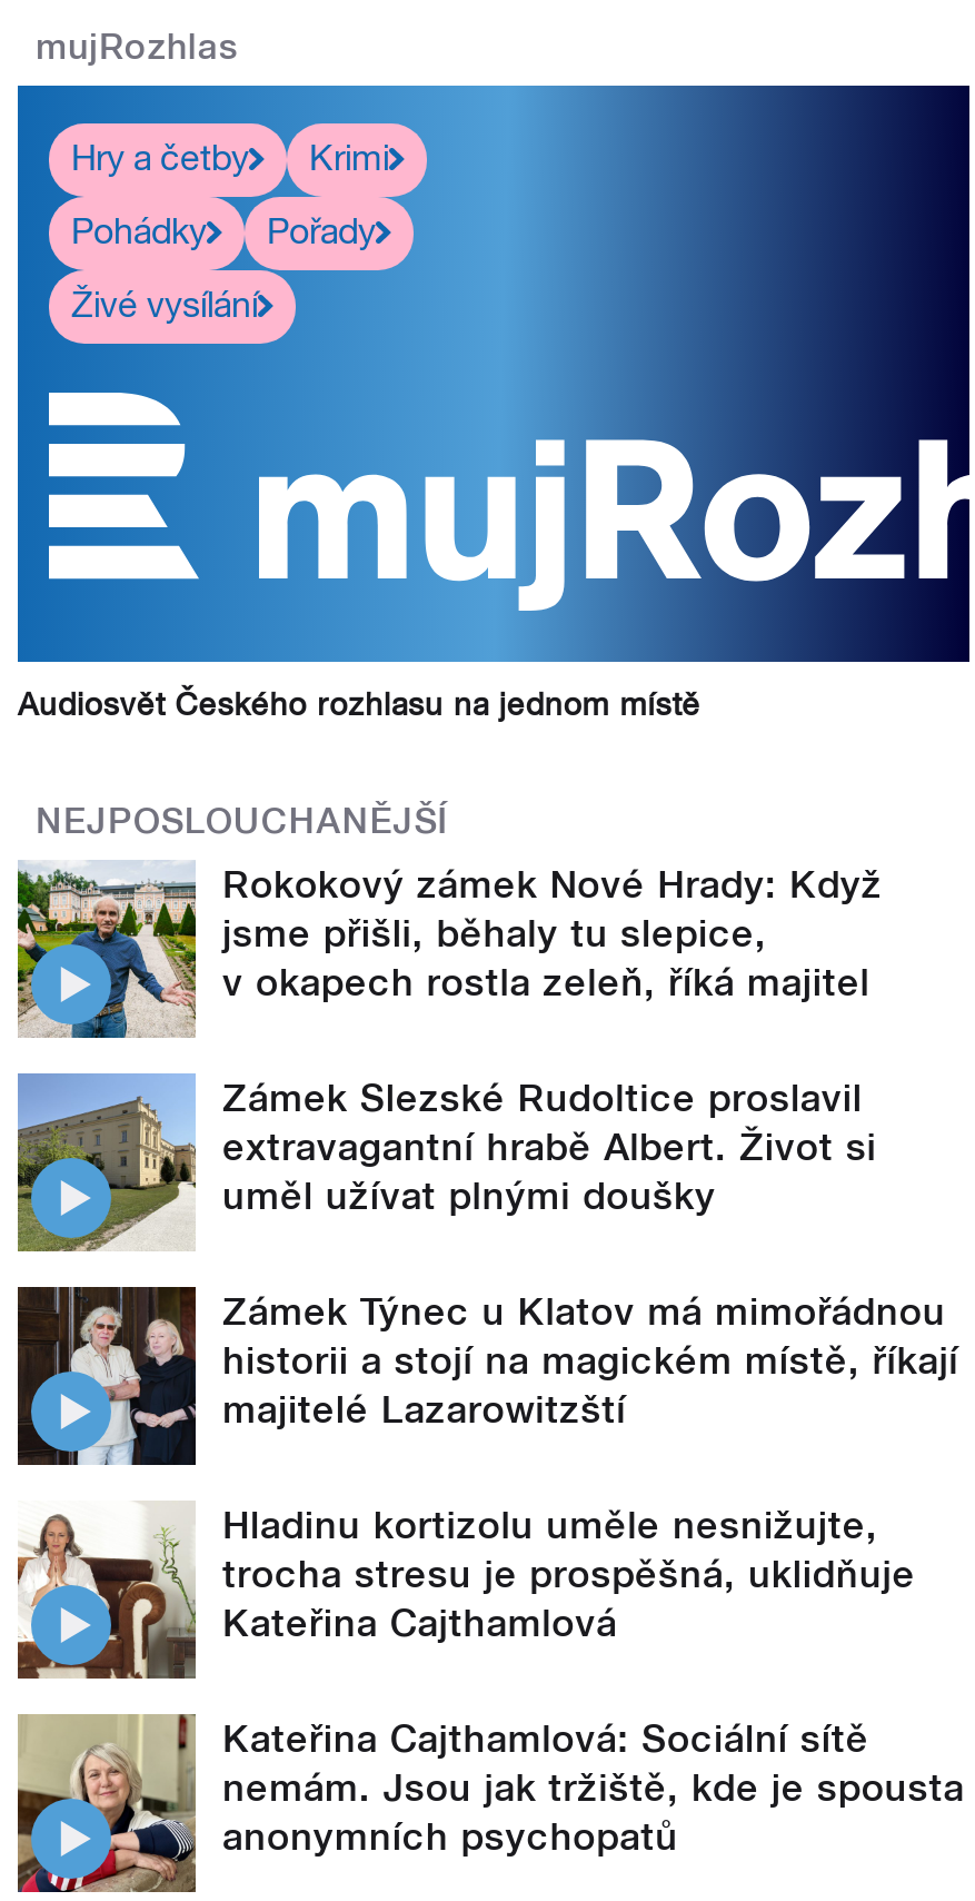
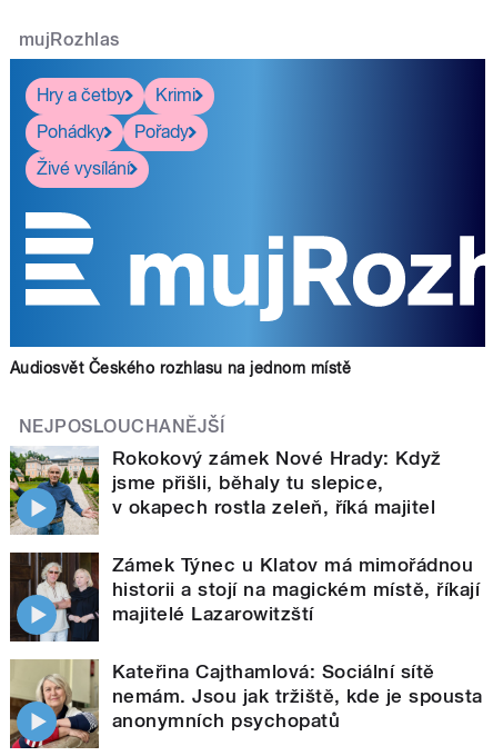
- [image]
- Zámek Slezské Rudoltice proslavil
- extravagantní hrabě Albert. Život si
- uměl užívat plnými doušky

- [image]
- Hladinu kortizolu uměle nesnižujte,
- trocha stresu je prospěšná, uklidňuje
- Kateřina Cajthamlová
